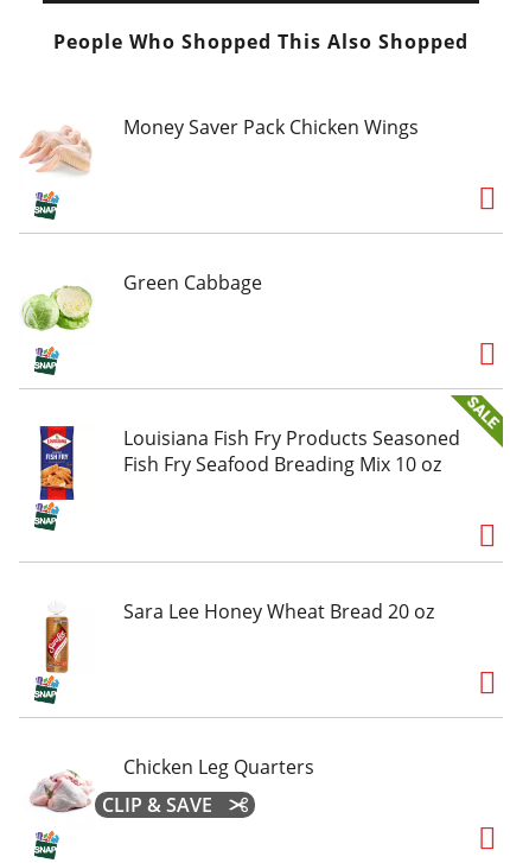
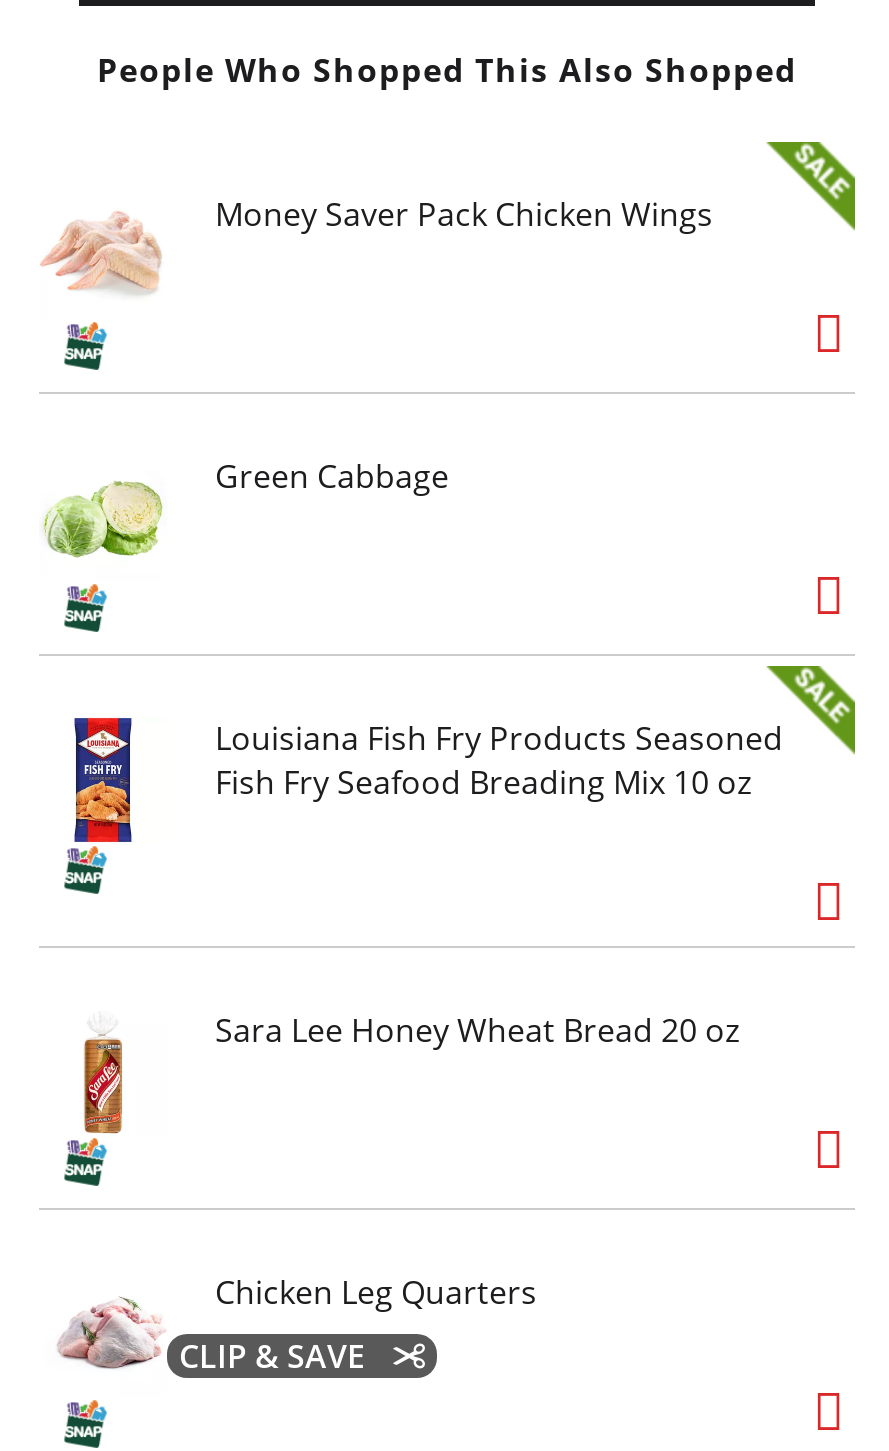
+ [image]
